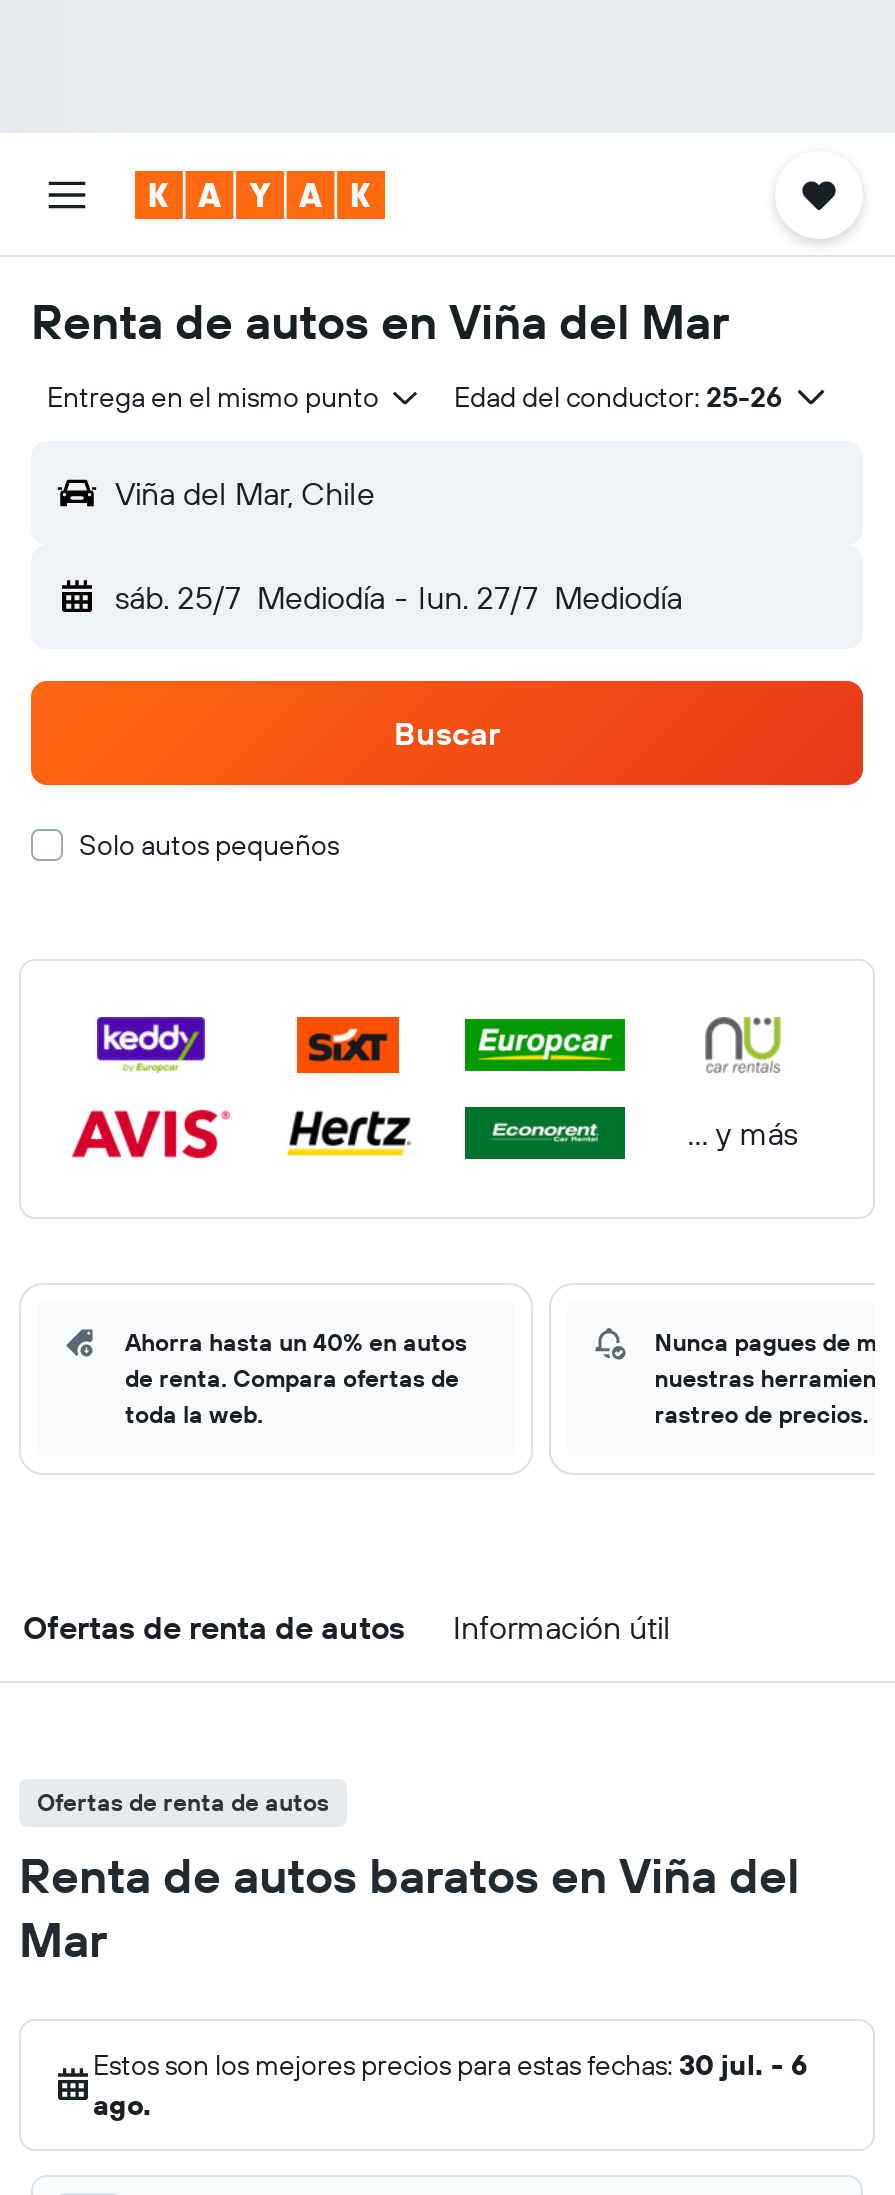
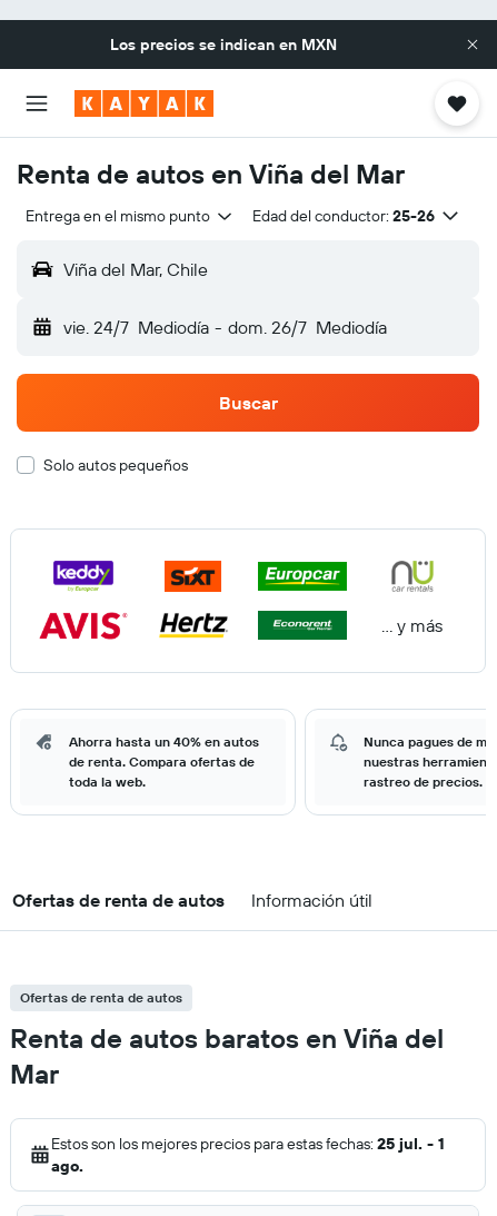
+ Los precios se indican en MXN

- sáb. 25/7 Mediodía - lun. 27/7 Mediodía
+ vie. 24/7 Mediodía - dom. 26/7 Mediodía

- Estos son los mejores precios para estas fechas: 30 jul. - 6
+ Estos son los mejores precios para estas fechas: 25 jul. - 1
